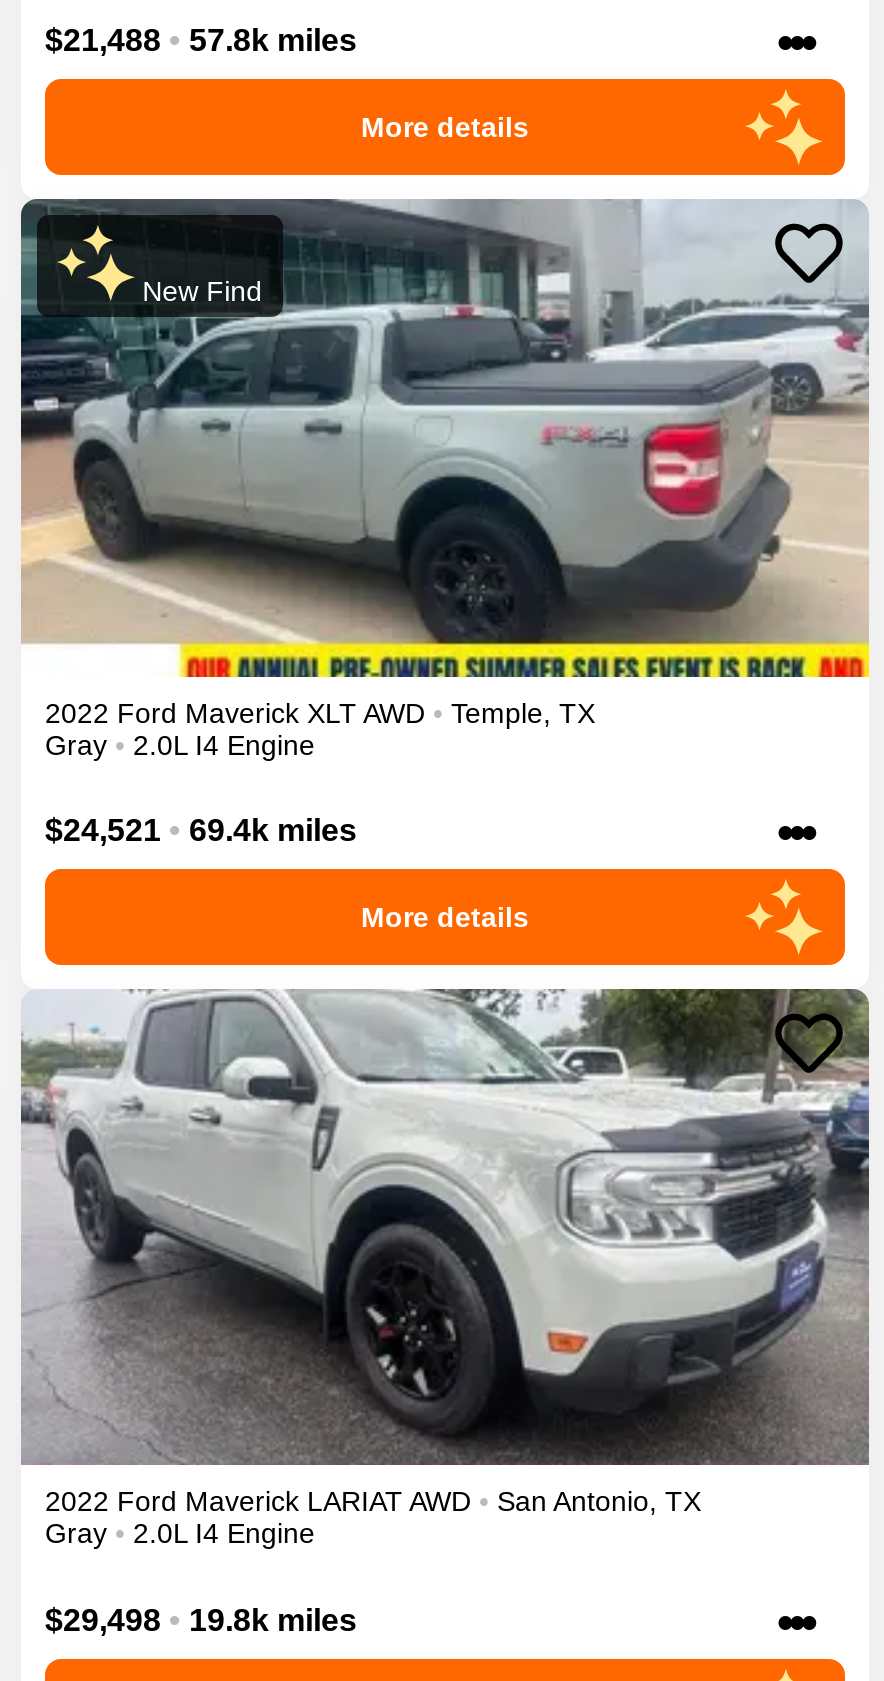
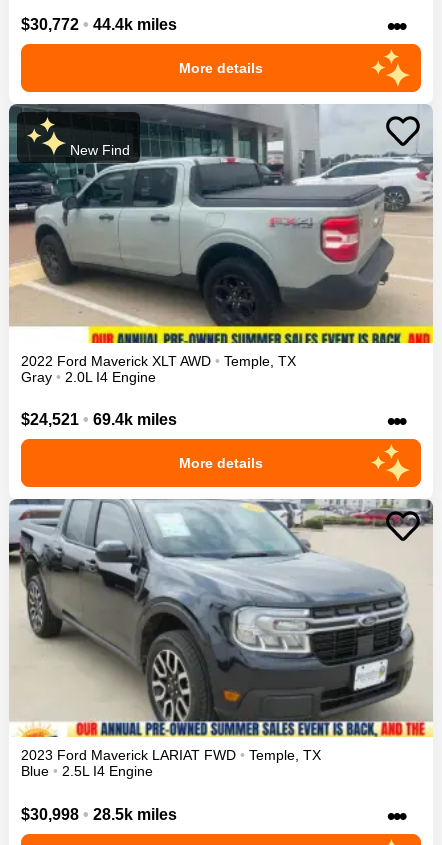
- $21,488 • 57.8k miles
+ $30,772 • 44.4k miles

- [image]
- 2022 Ford Maverick LARIAT AWD • San Antonio, TX
- Gray • 2.0L I4 Engine
+ [image]
+ 2023 Ford Maverick LARIAT FWD • Temple, TX
+ Blue • 2.5L I4 Engine

- $29,498 • 19.8k miles
+ $30,998 • 28.5k miles
